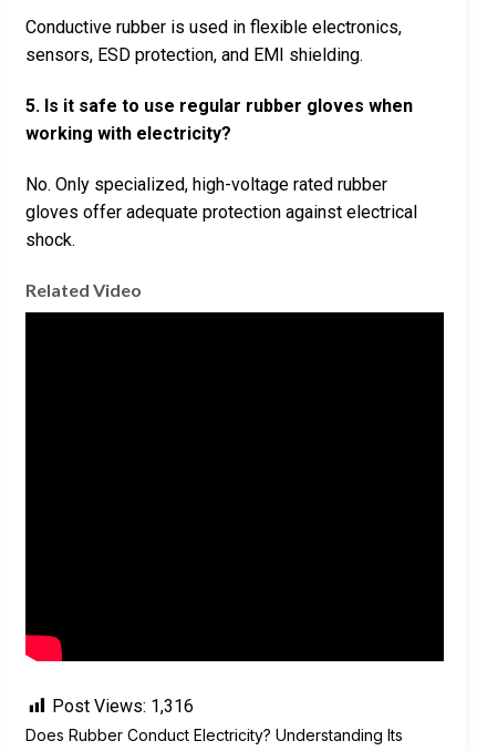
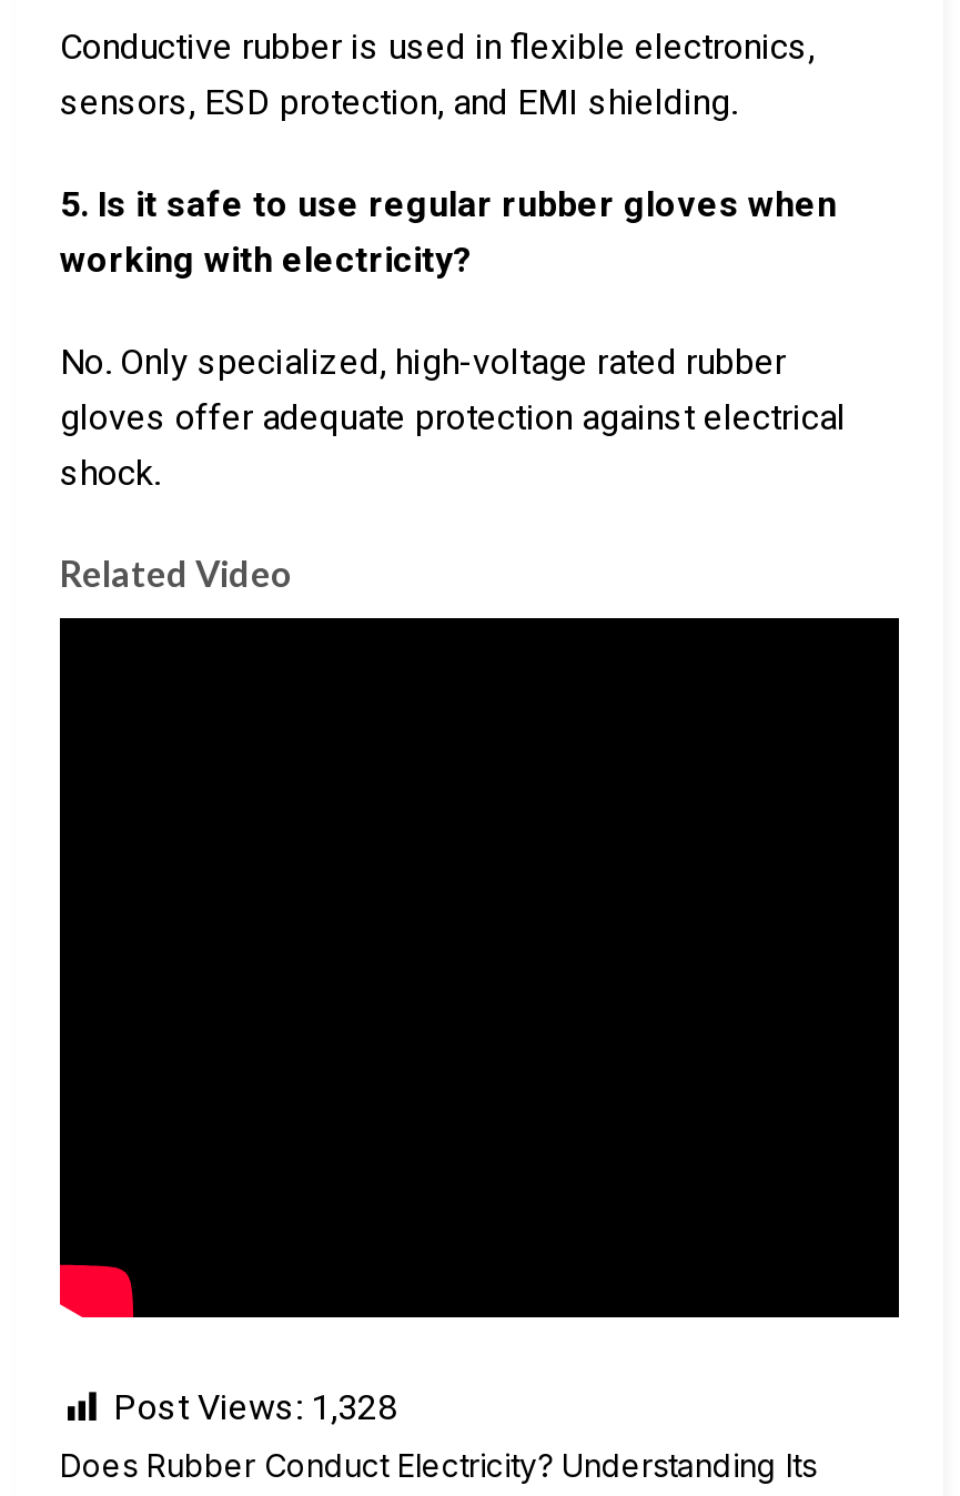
- Post Views: 1,316
+ Post Views: 1,328
